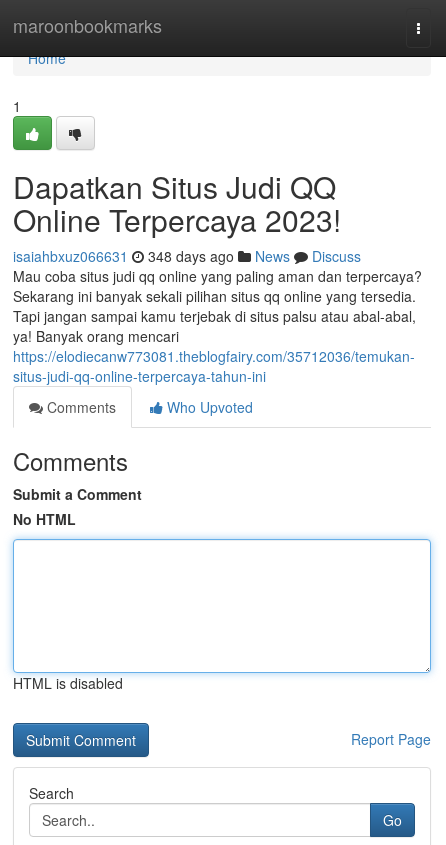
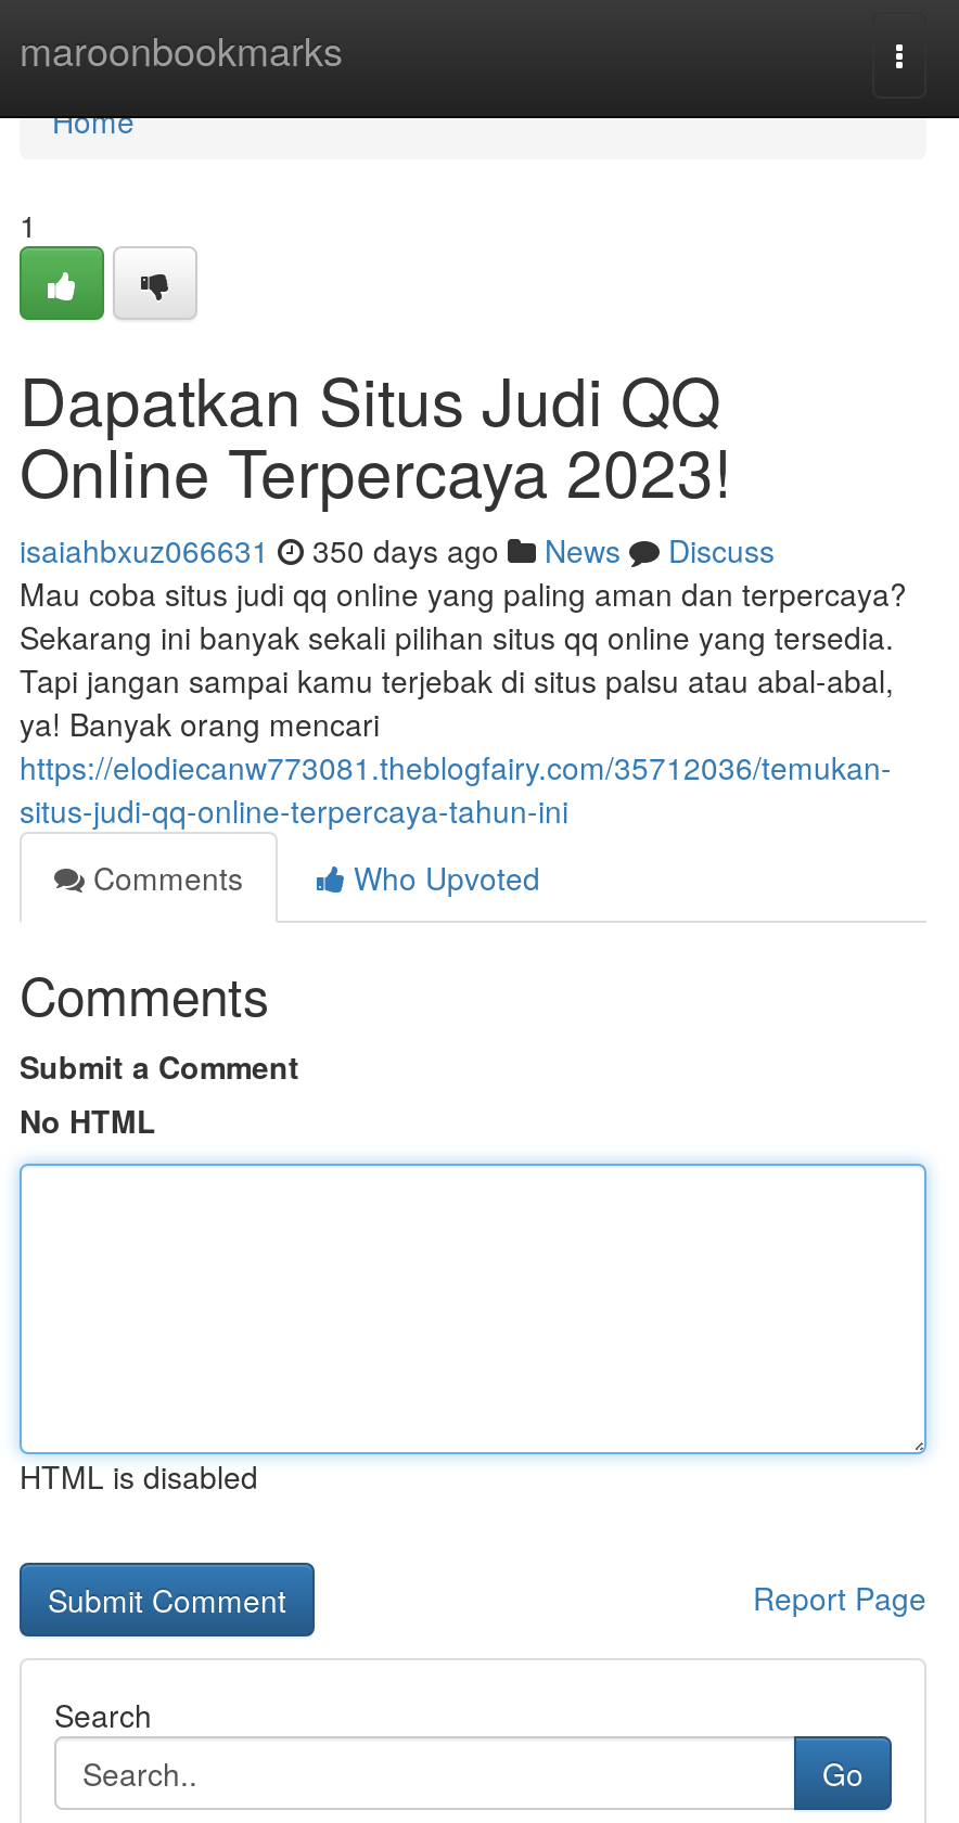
- isaiahbxuz066631 348 days ago News Discuss
+ isaiahbxuz066631 350 days ago News Discuss
